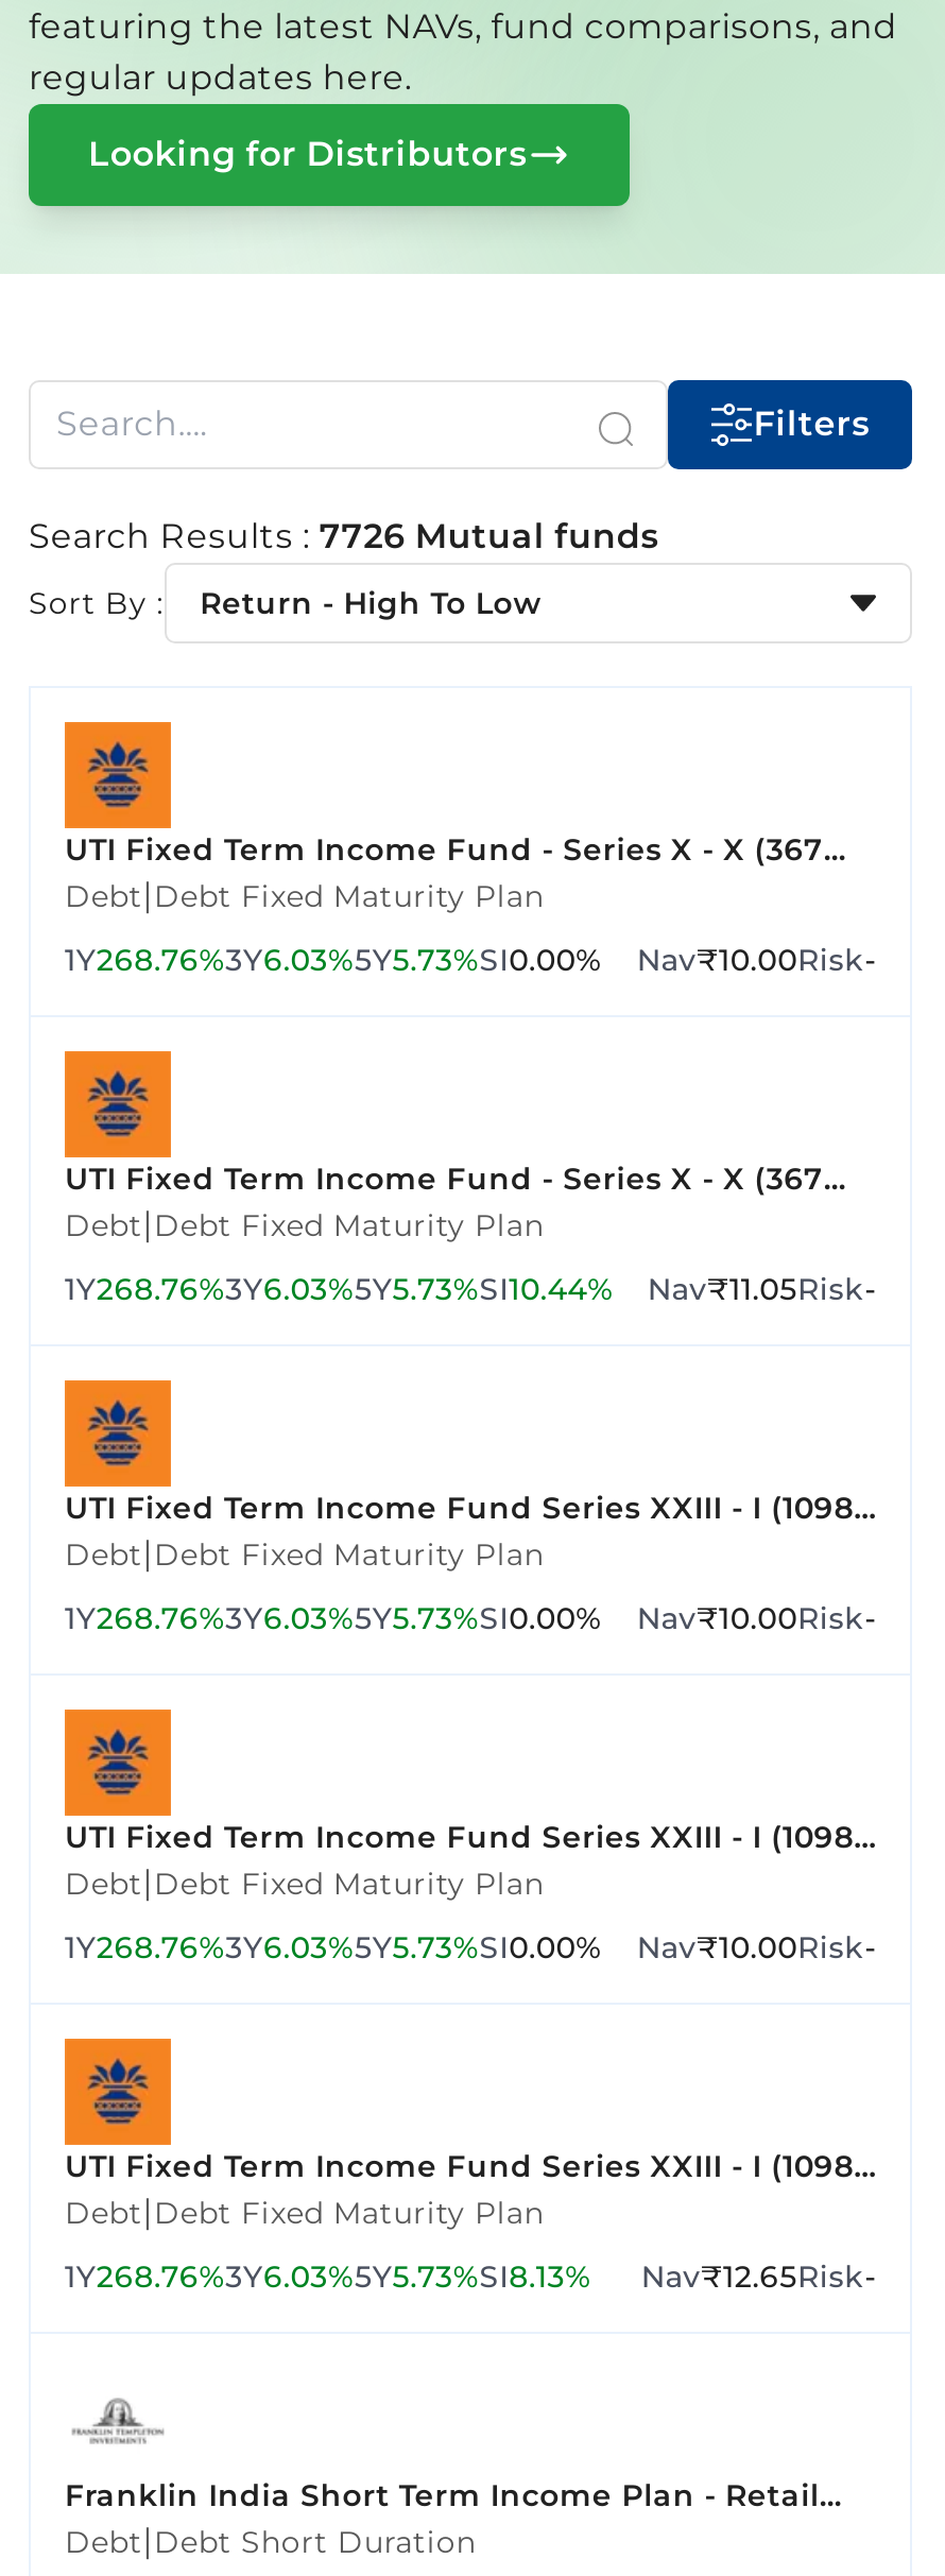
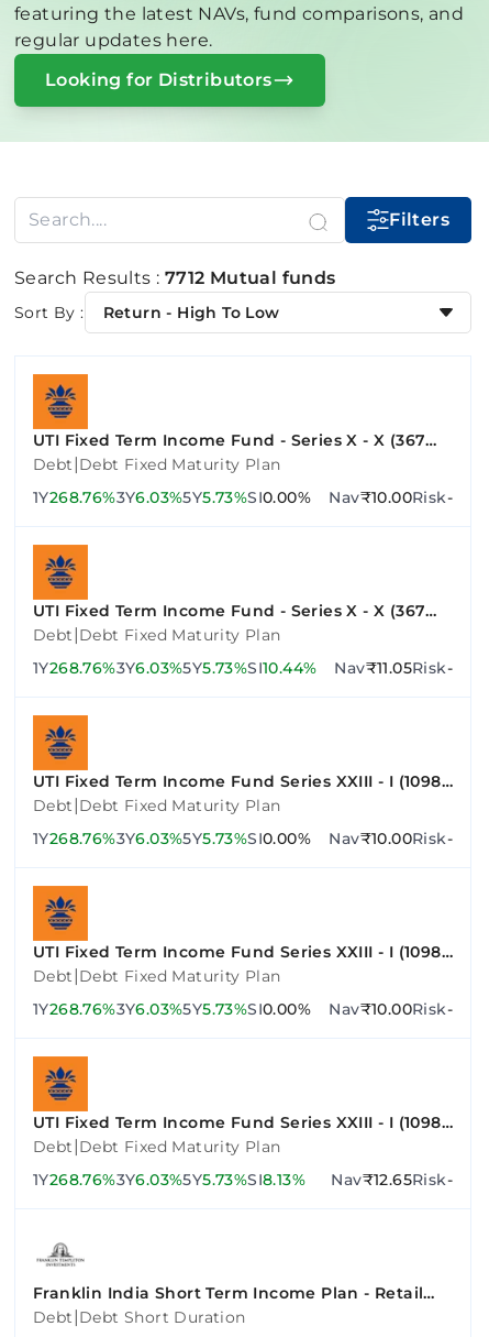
- Search Results : 7726 Mutual funds
+ Search Results : 7712 Mutual funds
